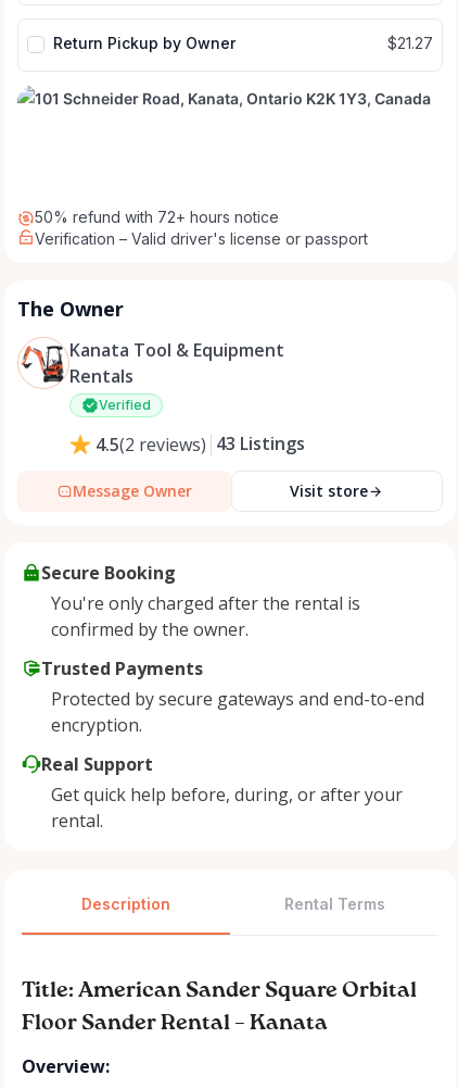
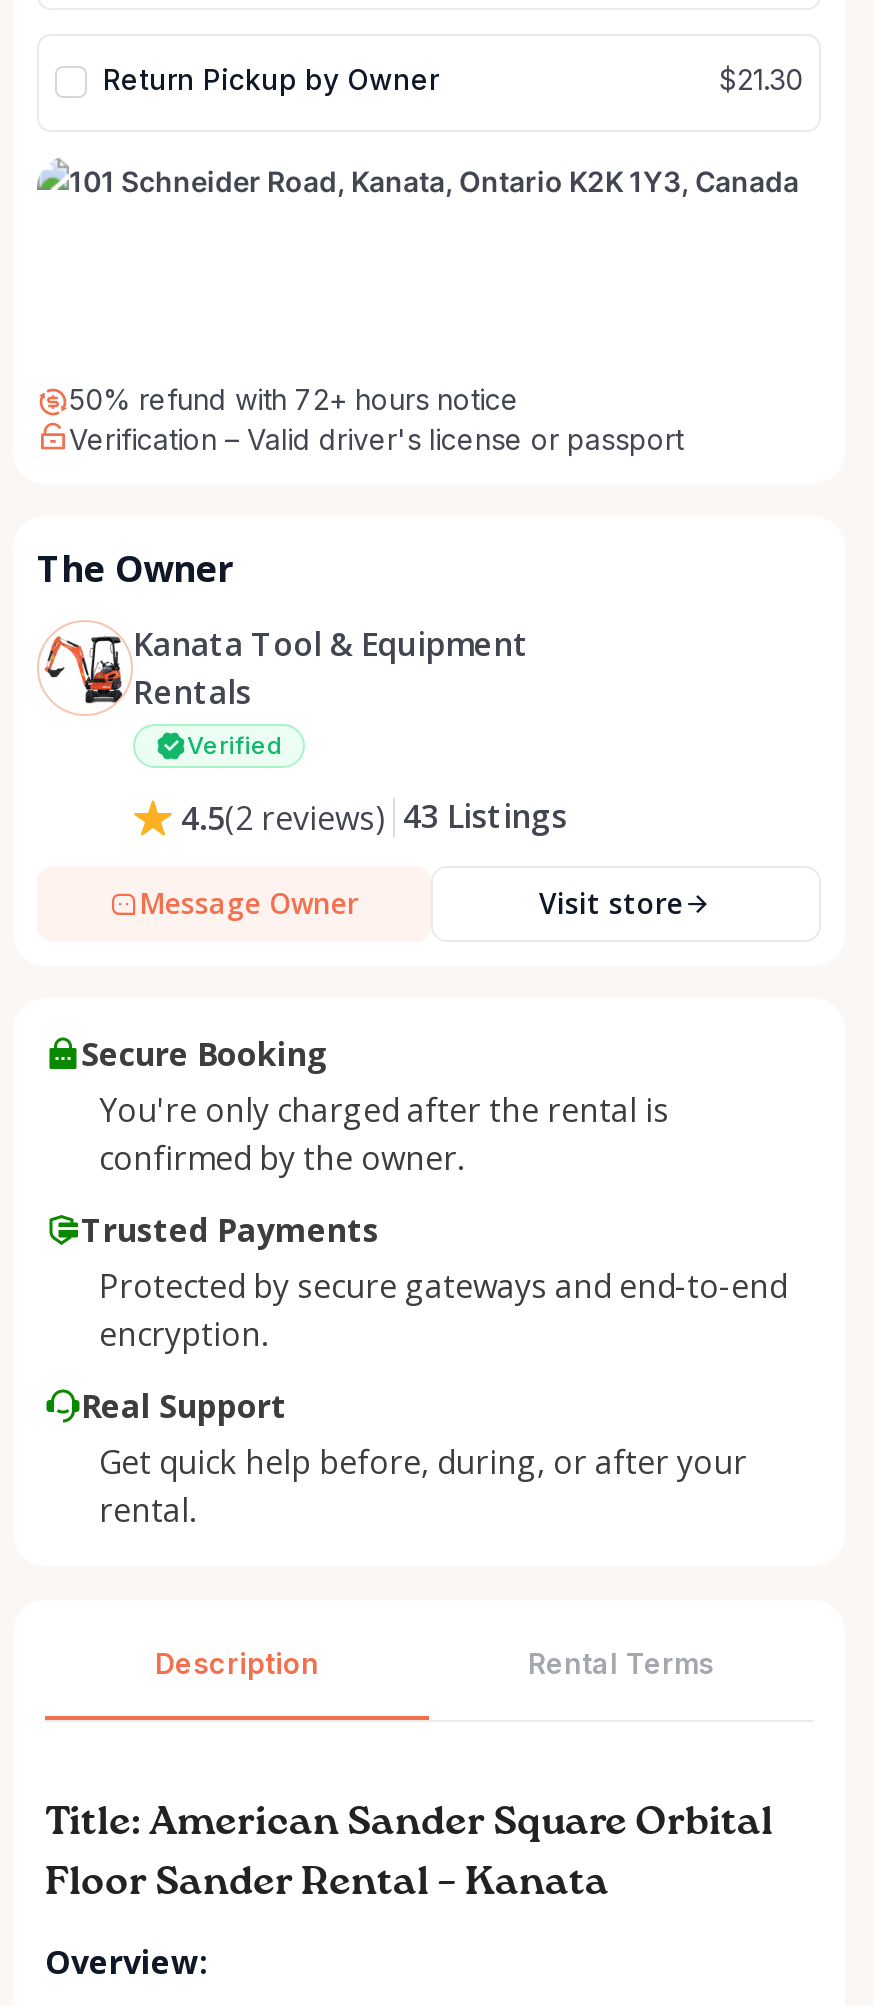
- $21.27
+ $21.30
